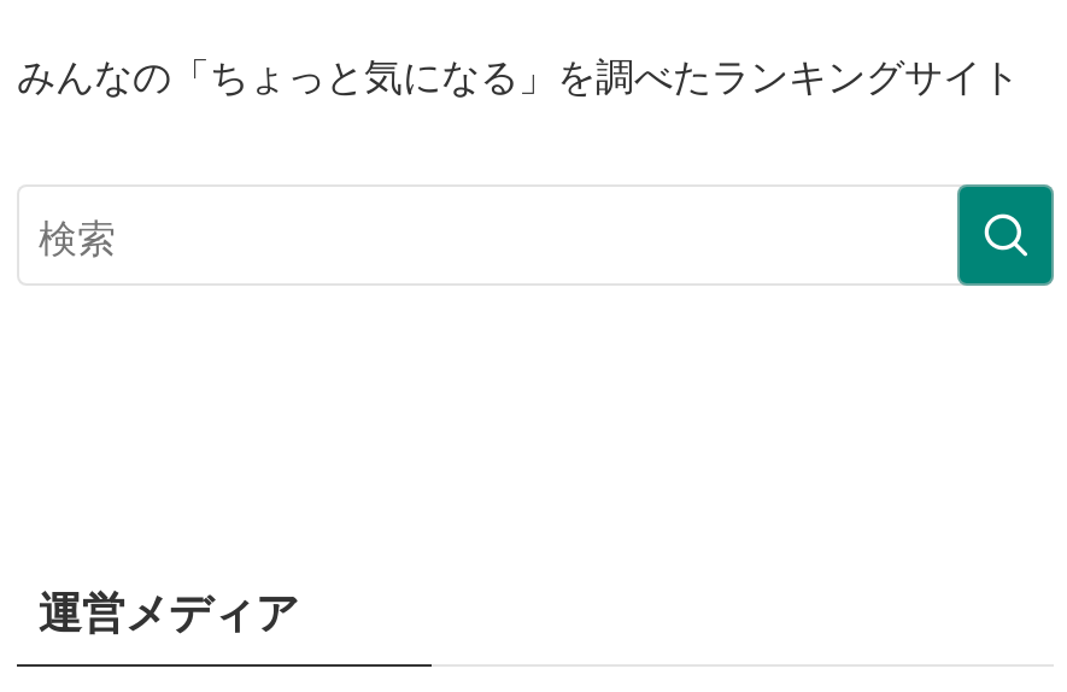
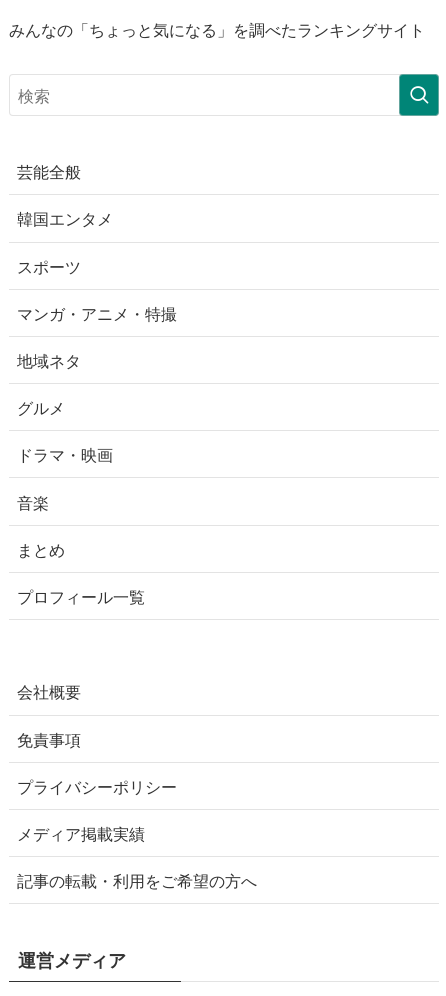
+ 芸能全般
+ 韓国エンタメ
+ スポーツ
+ マンガ・アニメ・特撮
+ 地域ネタ
+ グルメ
+ ドラマ・映画
+ 音楽
+ まとめ
+ プロフィール一覧

+ 会社概要
+ 免責事項
+ プライバシーポリシー
+ メディア掲載実績
+ 記事の転載・利用をご希望の方へ
